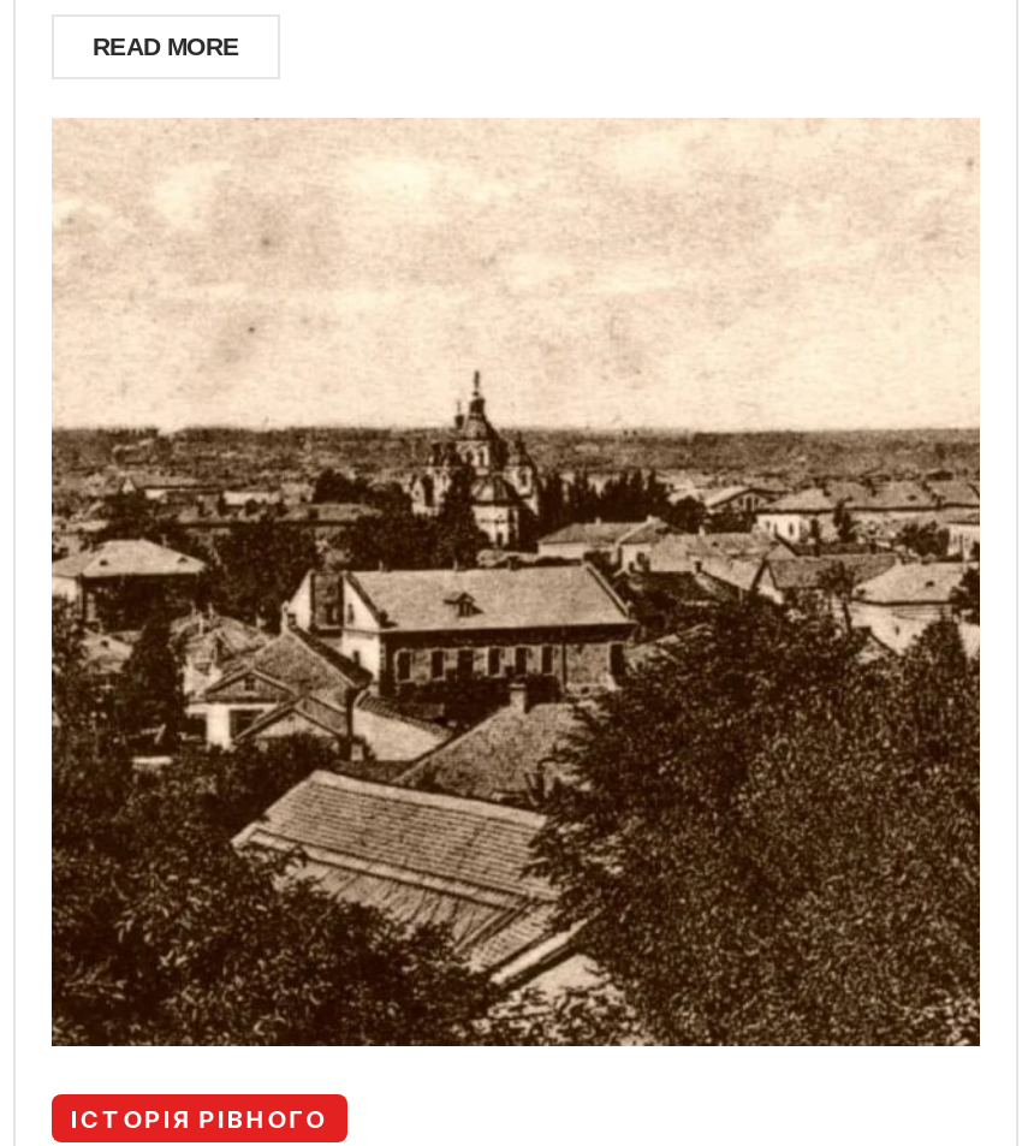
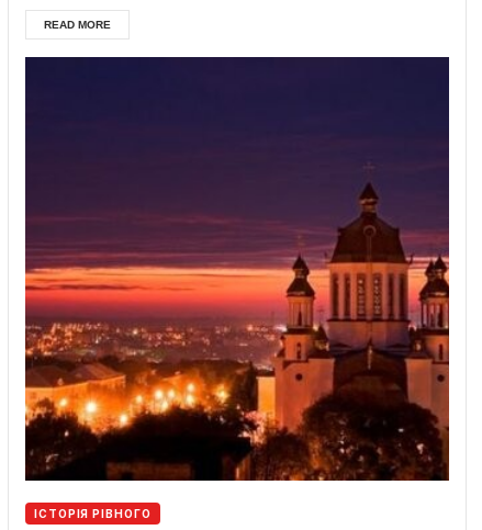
- [image]
+ [image]
